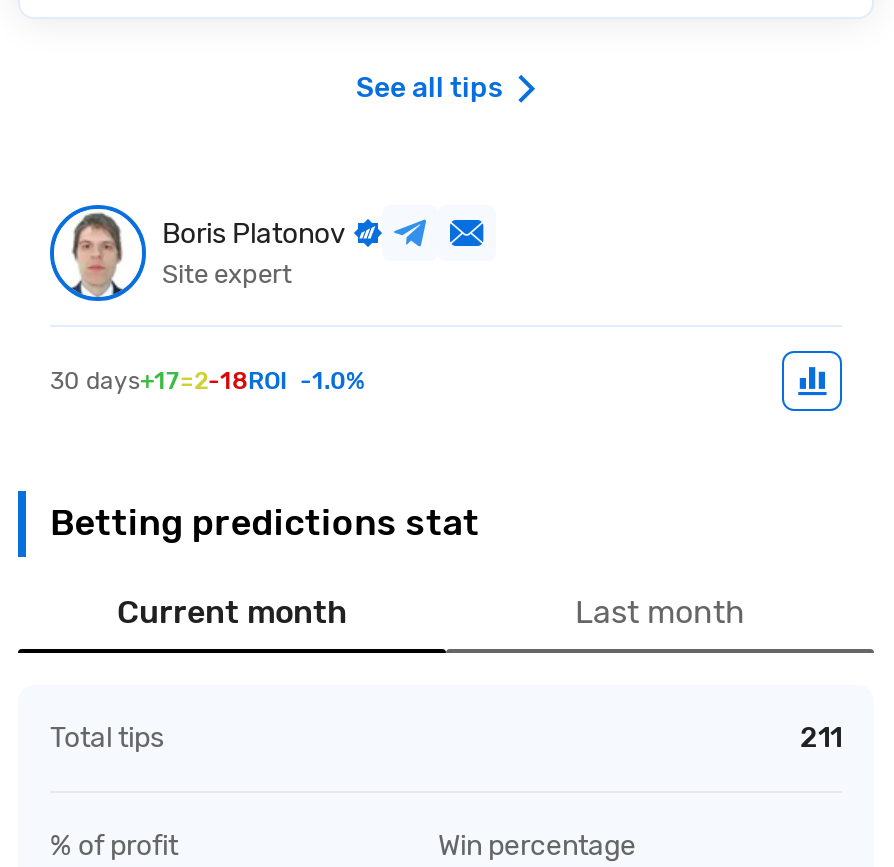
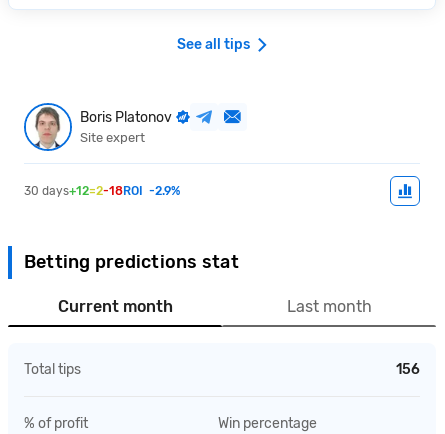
- 30 days+17=2-18ROI -1.0%
+ 30 days+12=2-18ROI -2.9%

- 211
+ 156
